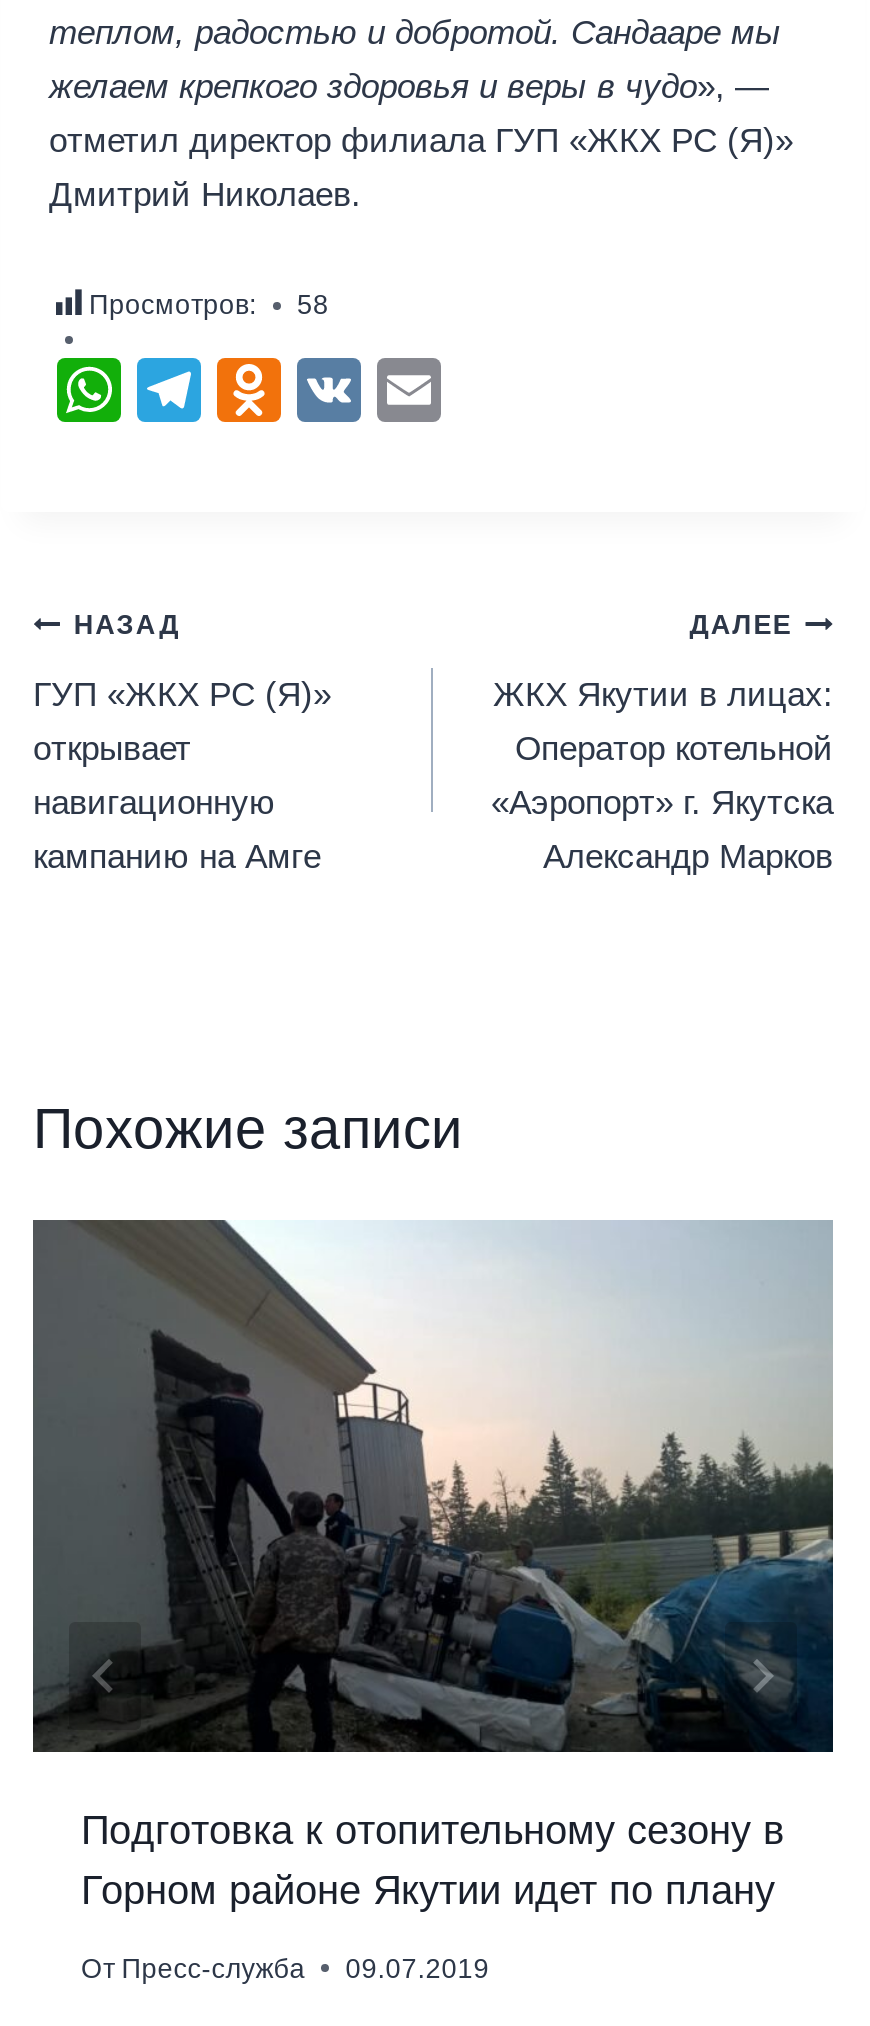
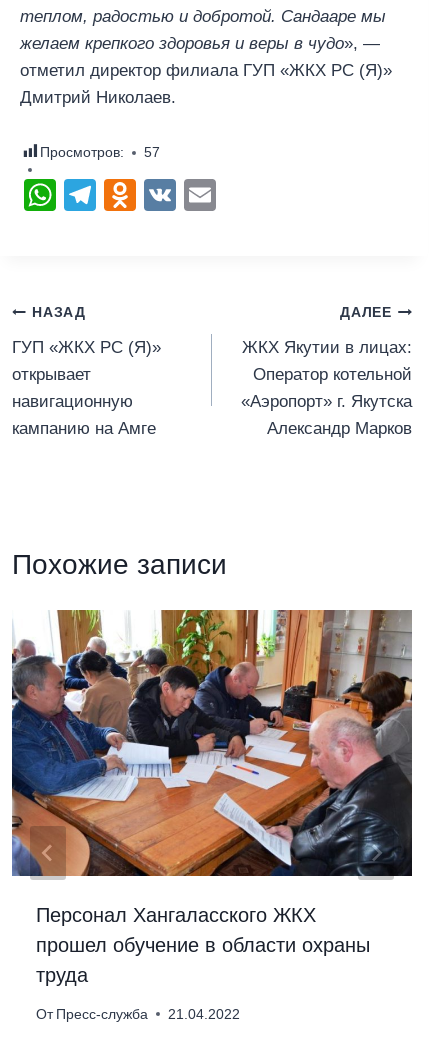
- Просмотров: 58
+ Просмотров: 57

- [image]
- Подготовка к отопительному сезону в
- Горном районе Якутии идет по плану
+ [image]
+ Персонал Хангаласского ЖКХ
+ прошел обучение в области охраны
+ труда

- От Пресс-служба 09.07.2019
+ От Пресс-служба 21.04.2022
